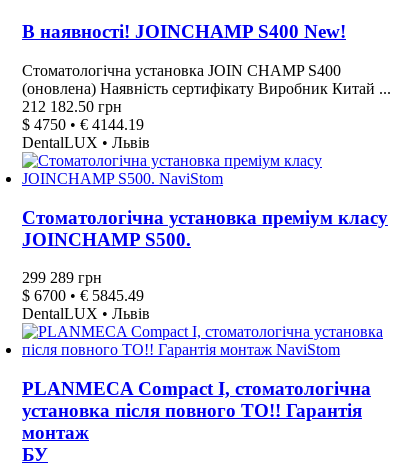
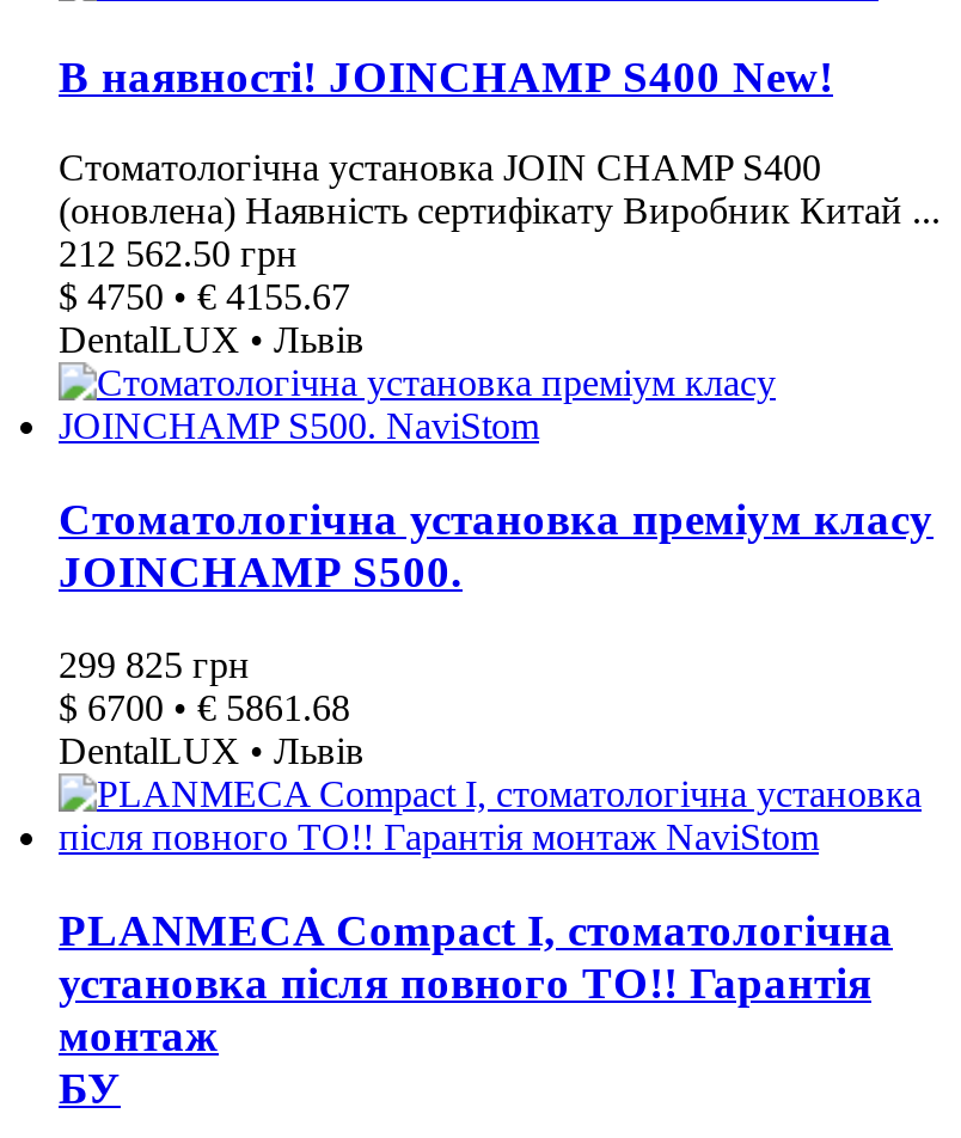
- 212 182.50 грн
+ 212 562.50 грн

- $ 4750 • € 4144.19
+ $ 4750 • € 4155.67

- 299 289 грн
+ 299 825 грн

- $ 6700 • € 5845.49
+ $ 6700 • € 5861.68
